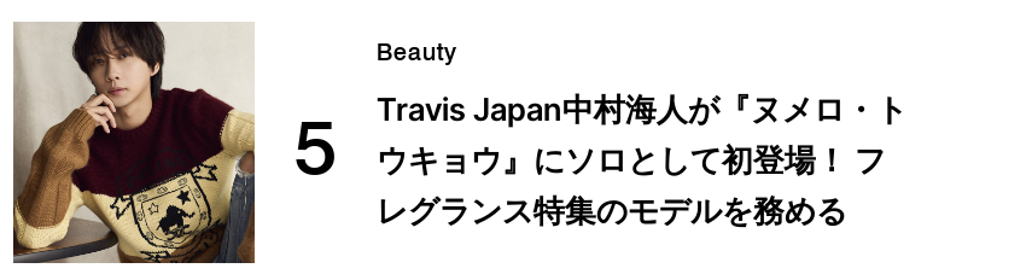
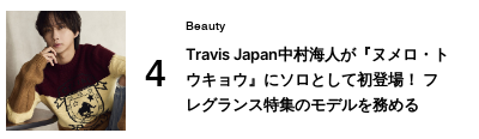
- 5 Travis Japan中村海人が『ヌメロ・ト ウキョウ』にソロとして初登場！ フ
+ 4 Travis Japan中村海人が『ヌメロ・ト ウキョウ』にソロとして初登場！ フ
